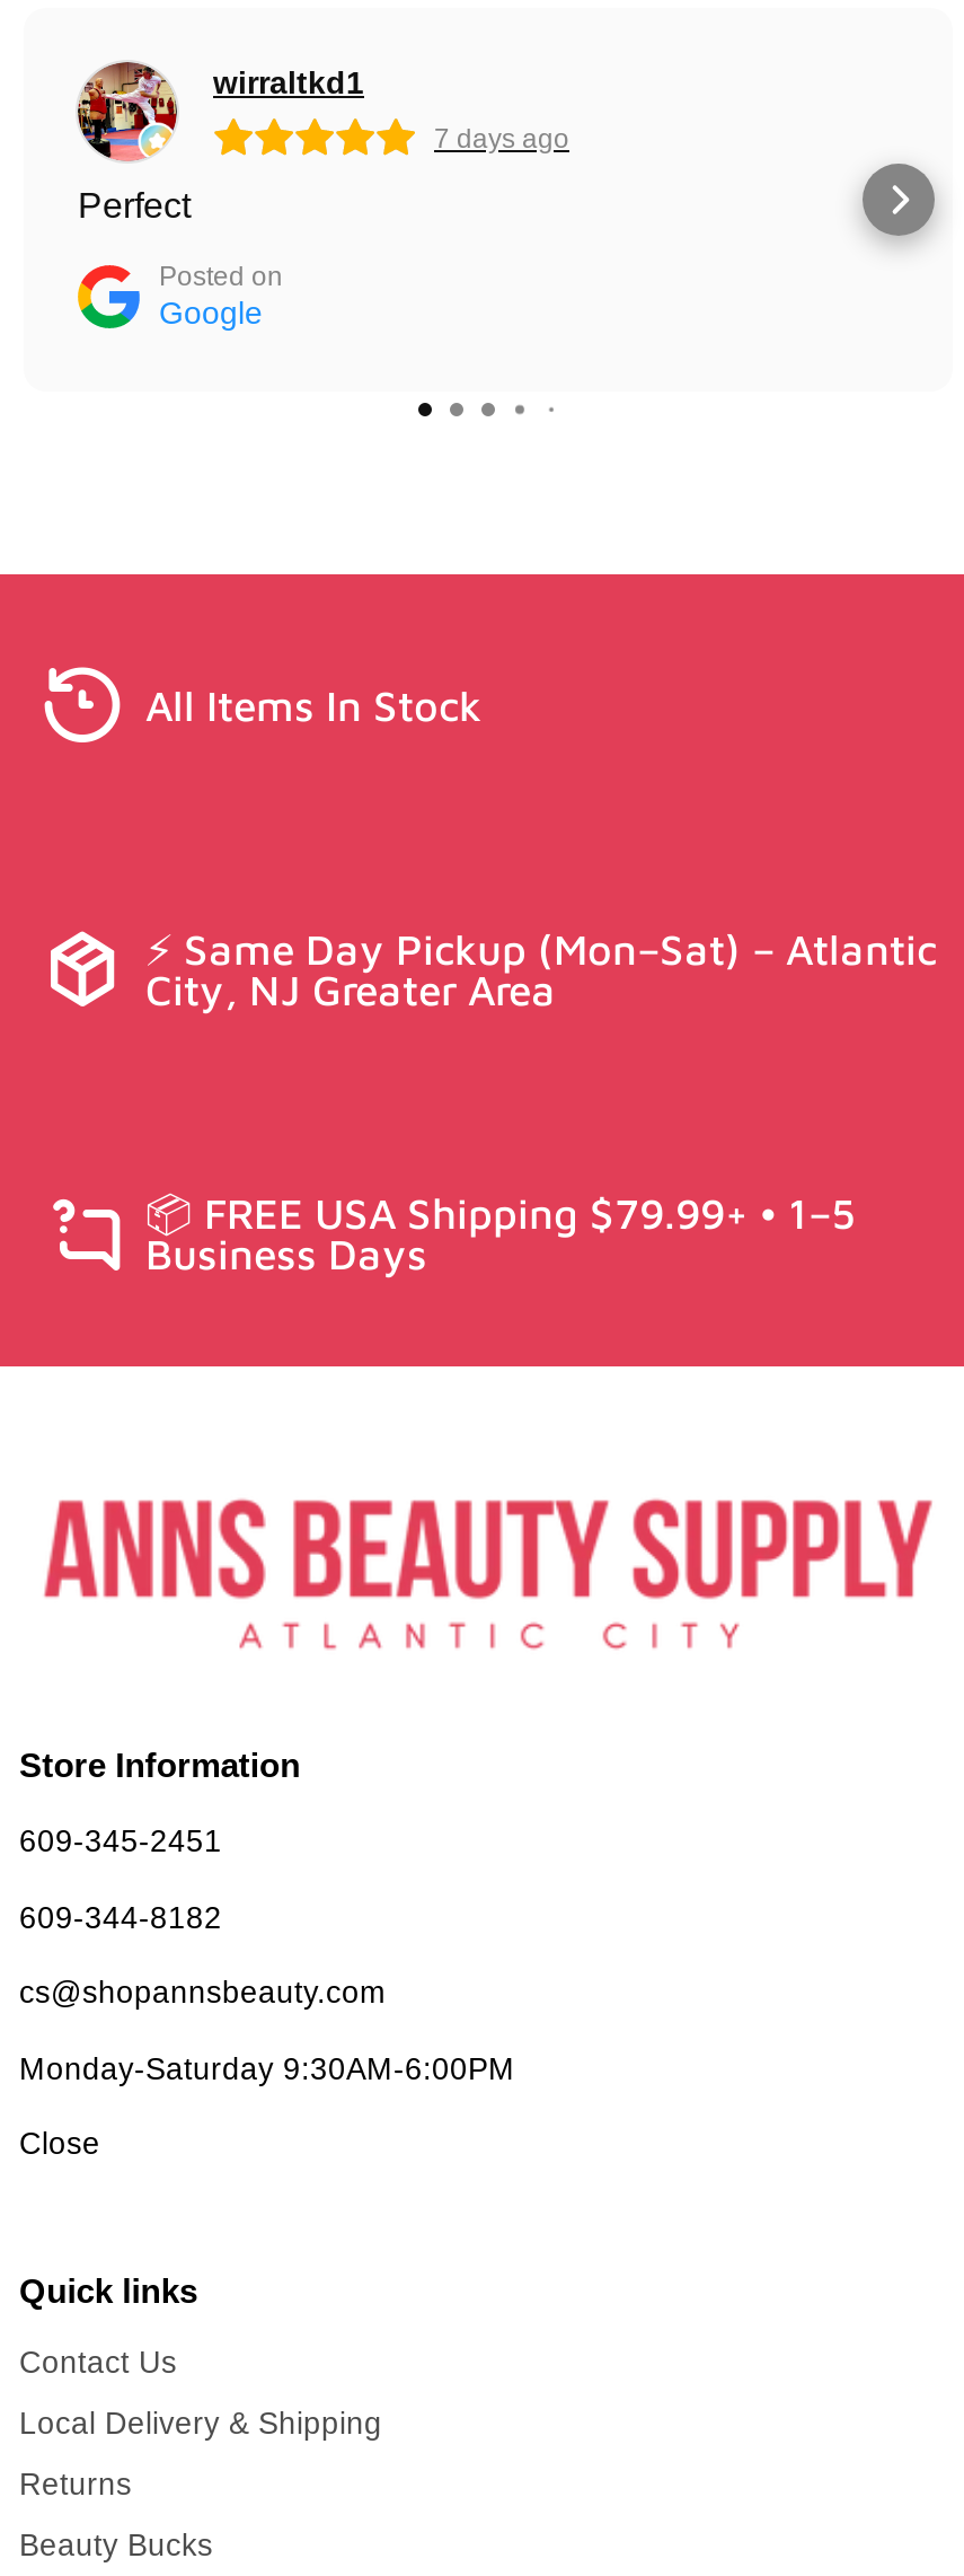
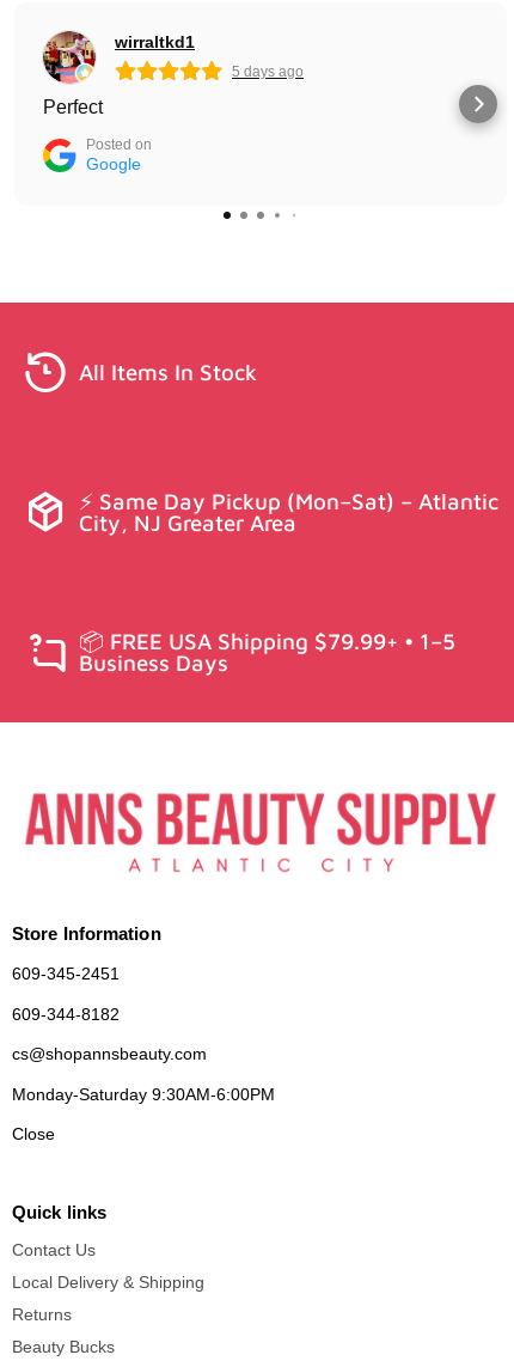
- 7 days ago
+ 5 days ago
